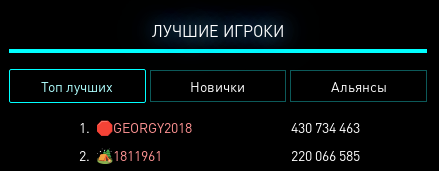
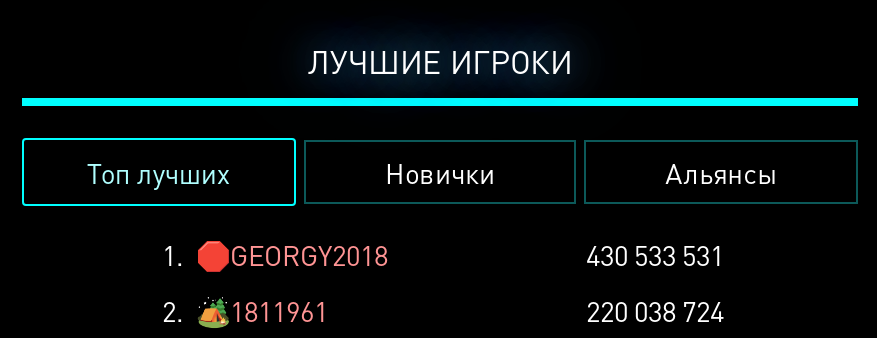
- 430 734 463
+ 430 533 531

- 220 066 585
+ 220 038 724
